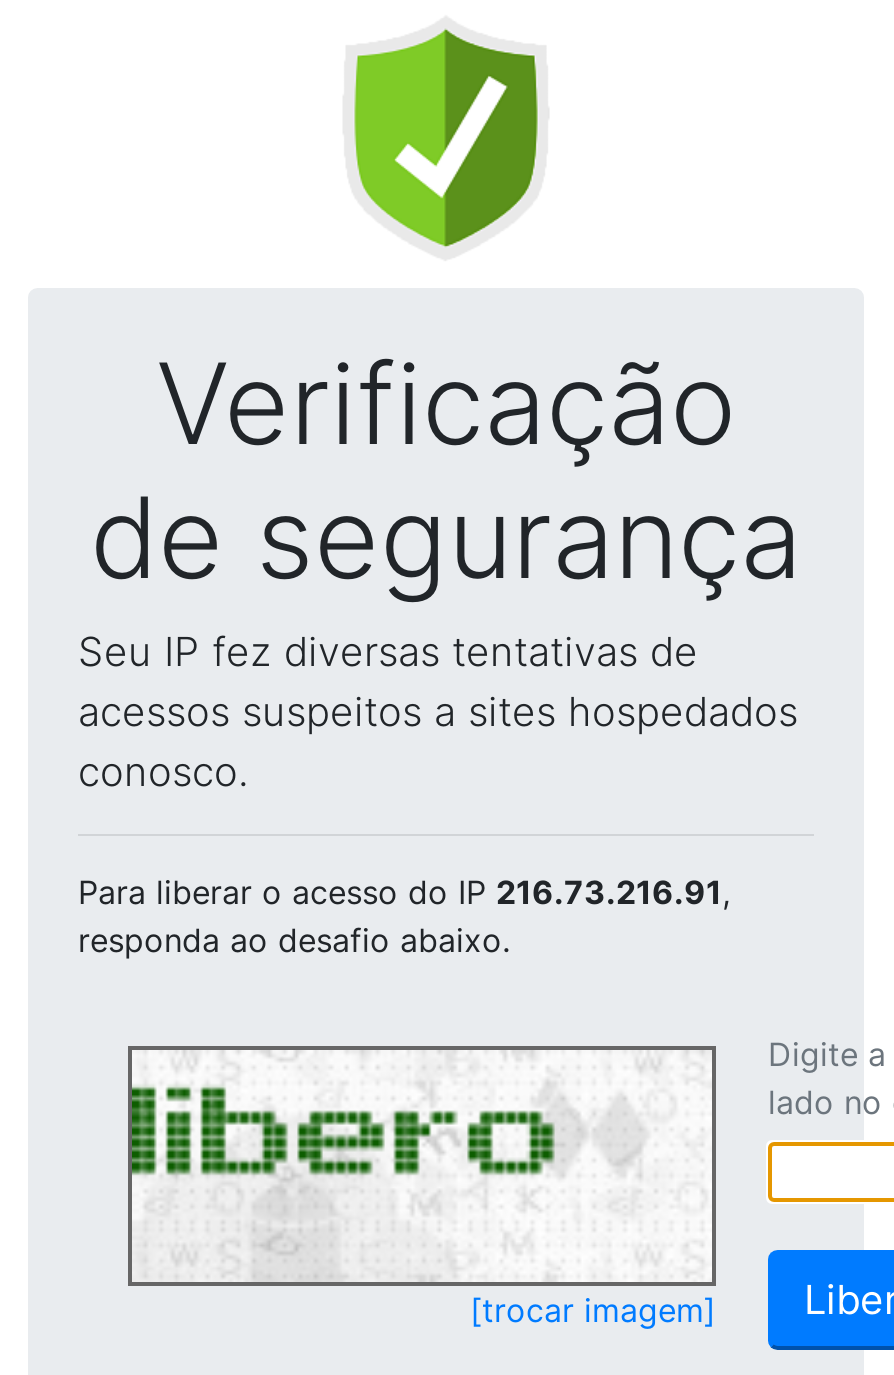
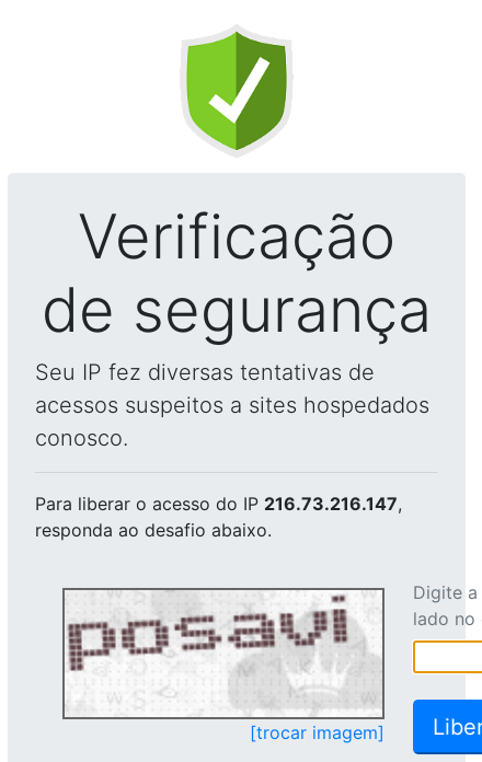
- Para liberar o acesso do IP 216.73.216.91,
+ Para liberar o acesso do IP 216.73.216.147,

- [image]
+ [image]
